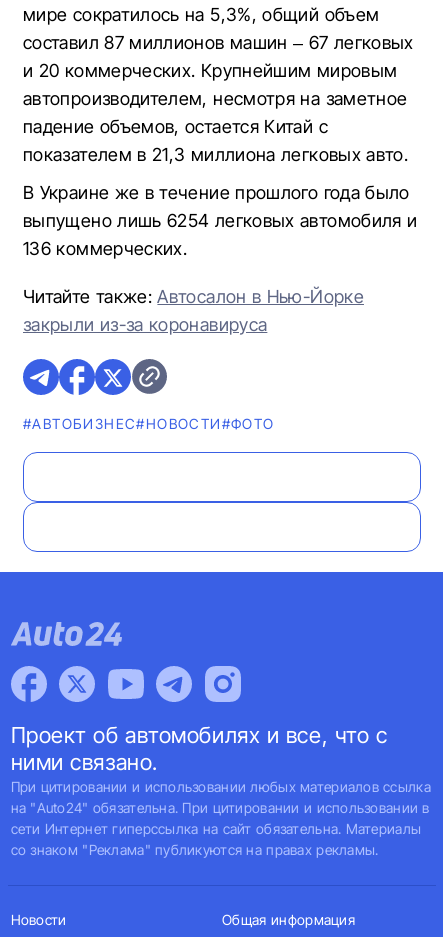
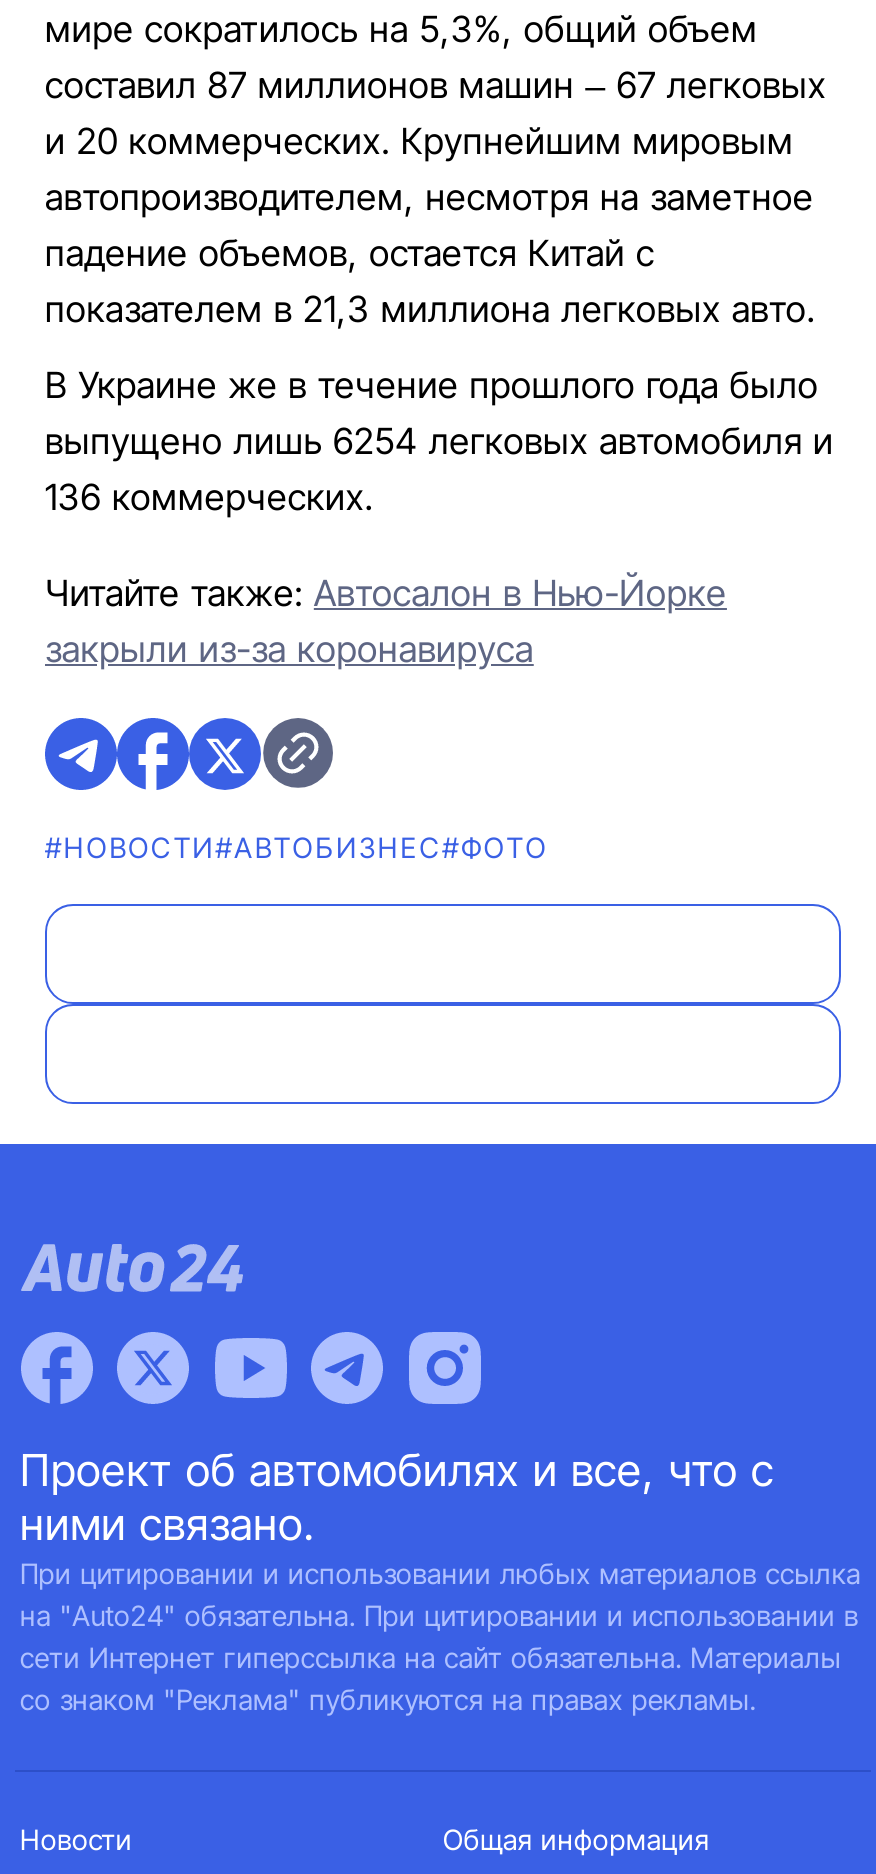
- #AВТОБИЗНЕС#НОВОСТИ#ФОТО
+ #НОВОСТИ#AВТОБИЗНЕС#ФОТО
